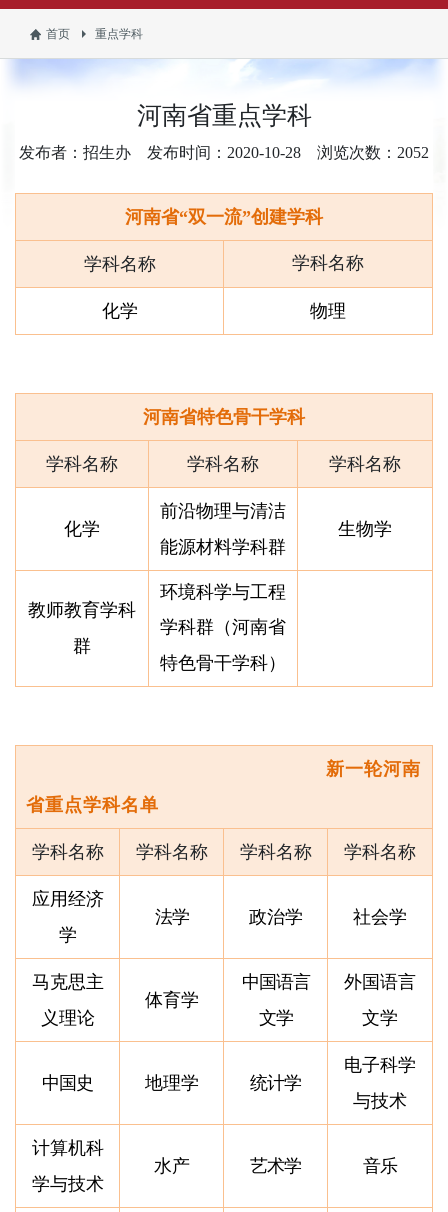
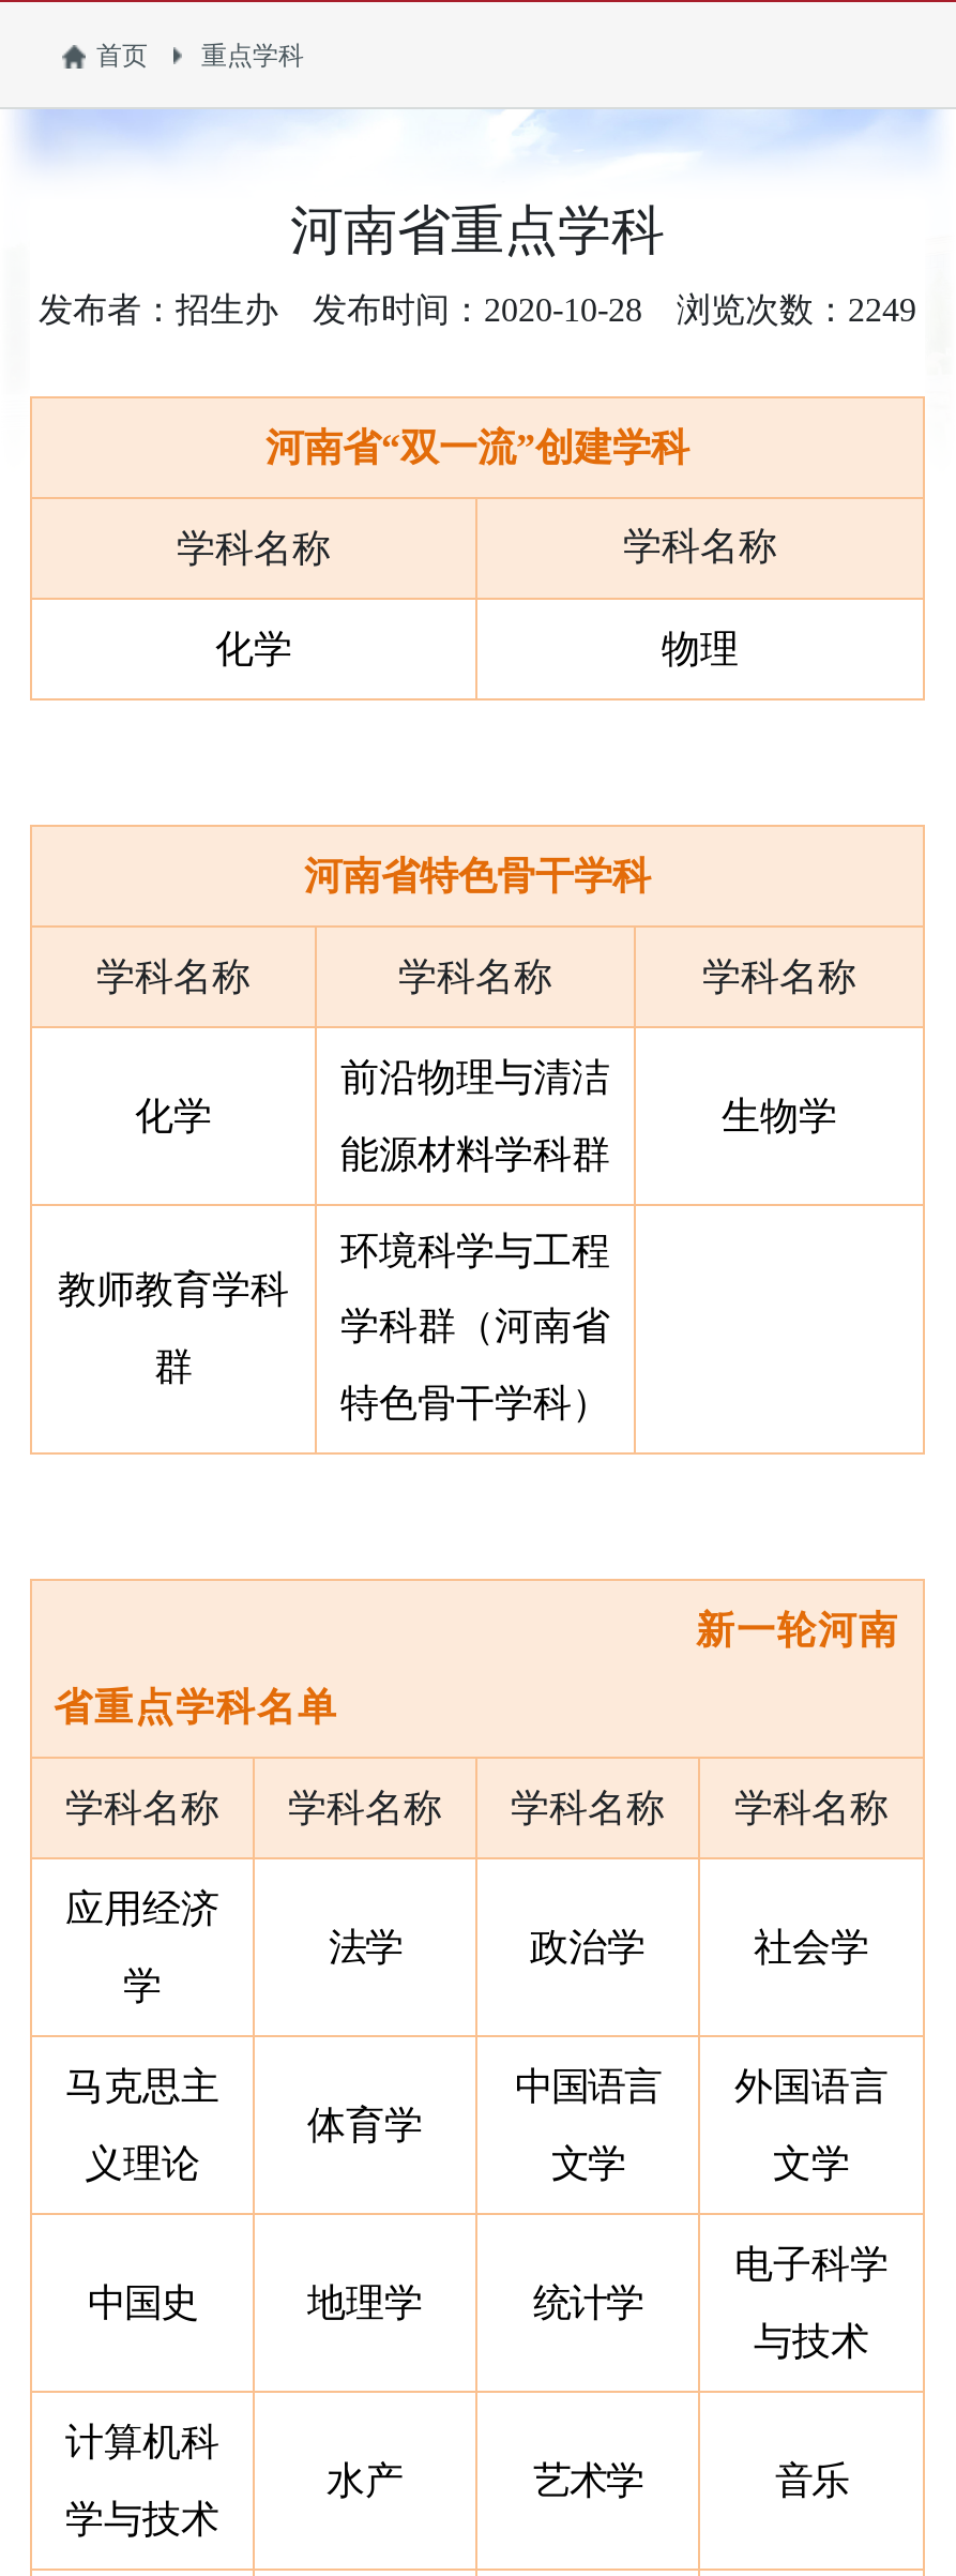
- 发布者：招生办 发布时间：2020-10-28 浏览次数：2052
+ 发布者：招生办 发布时间：2020-10-28 浏览次数：2249
